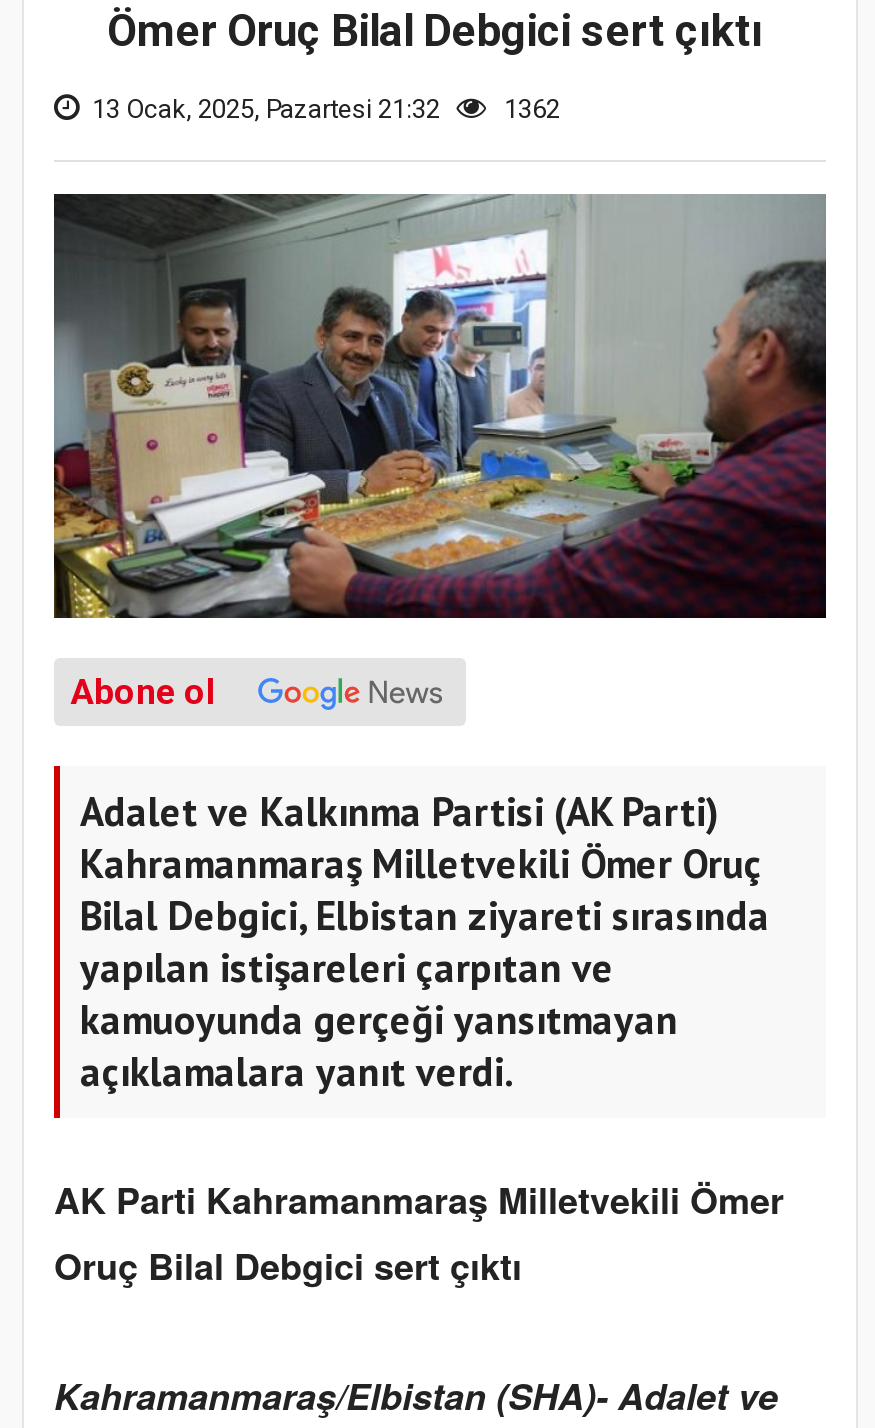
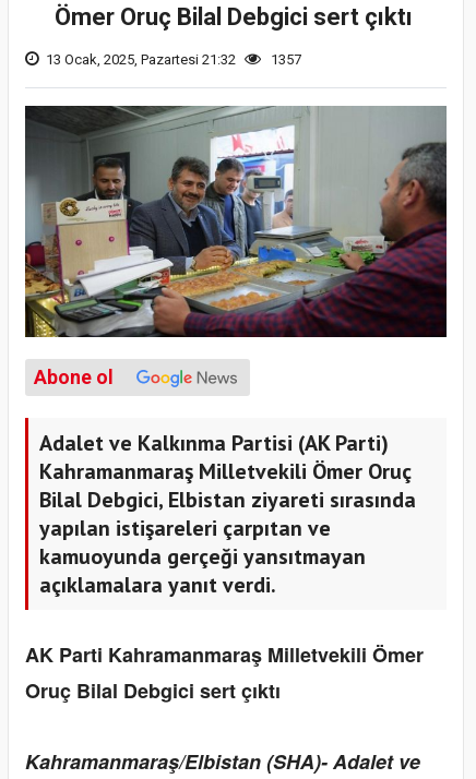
- 13 Ocak, 2025, Pazartesi 21:32 1362
+ 13 Ocak, 2025, Pazartesi 21:32 1357
